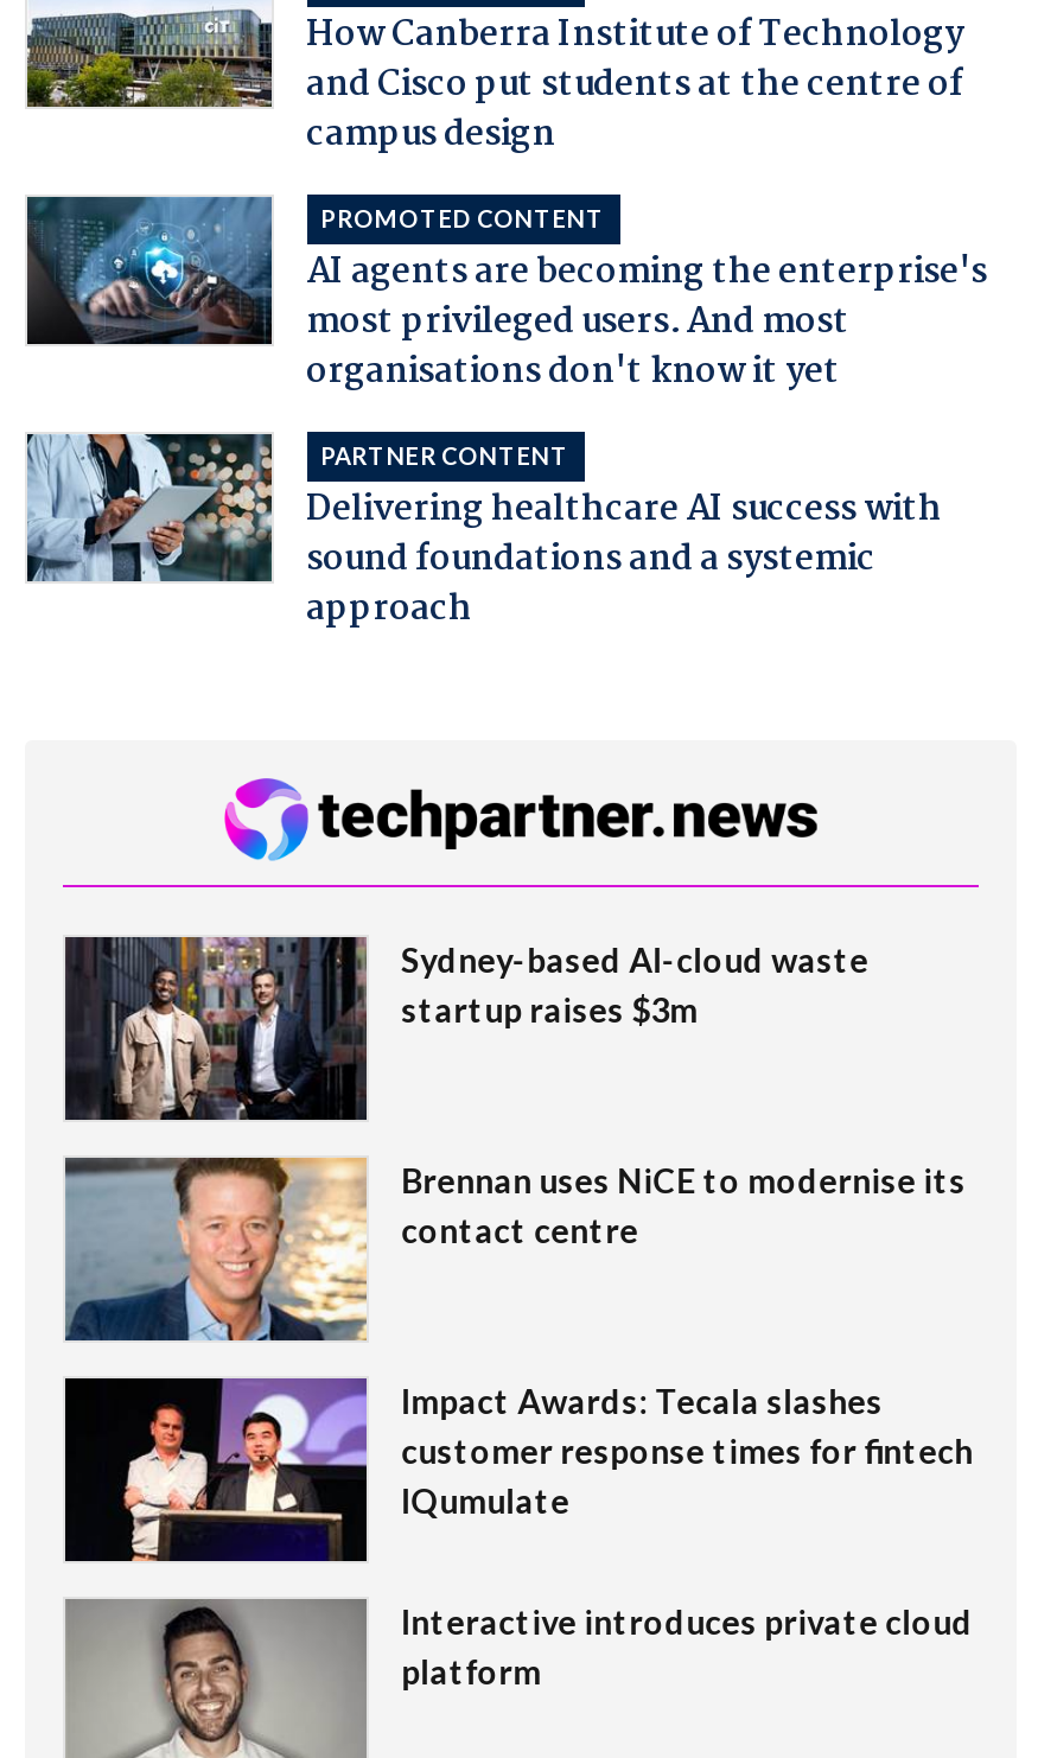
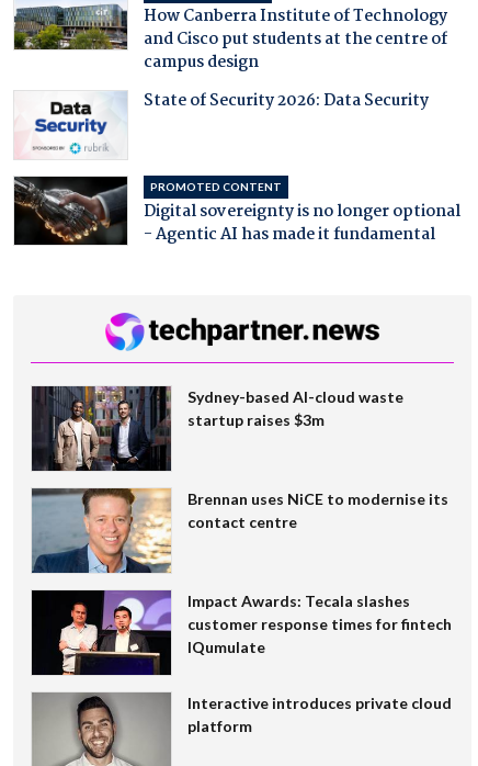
+ State of Security 2026: Data Security

- [image]
+ [image]

moved down: PROMOTED CONTENT

- [image]
- AI agents are becoming the enterprise's
- most privileged users. And most
- organisations don't know it yet
- PARTNER CONTENT
- Delivering healthcare AI success with
- sound foundations and a systemic
- approach
+ [image]
+ Digital sovereignty is no longer optional
+ - Agentic AI has made it fundamental
